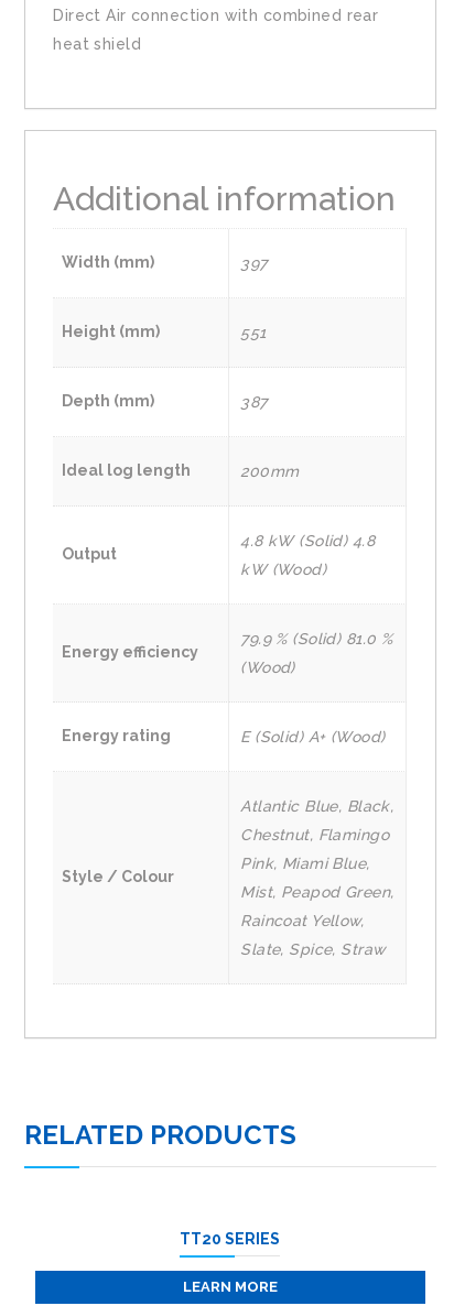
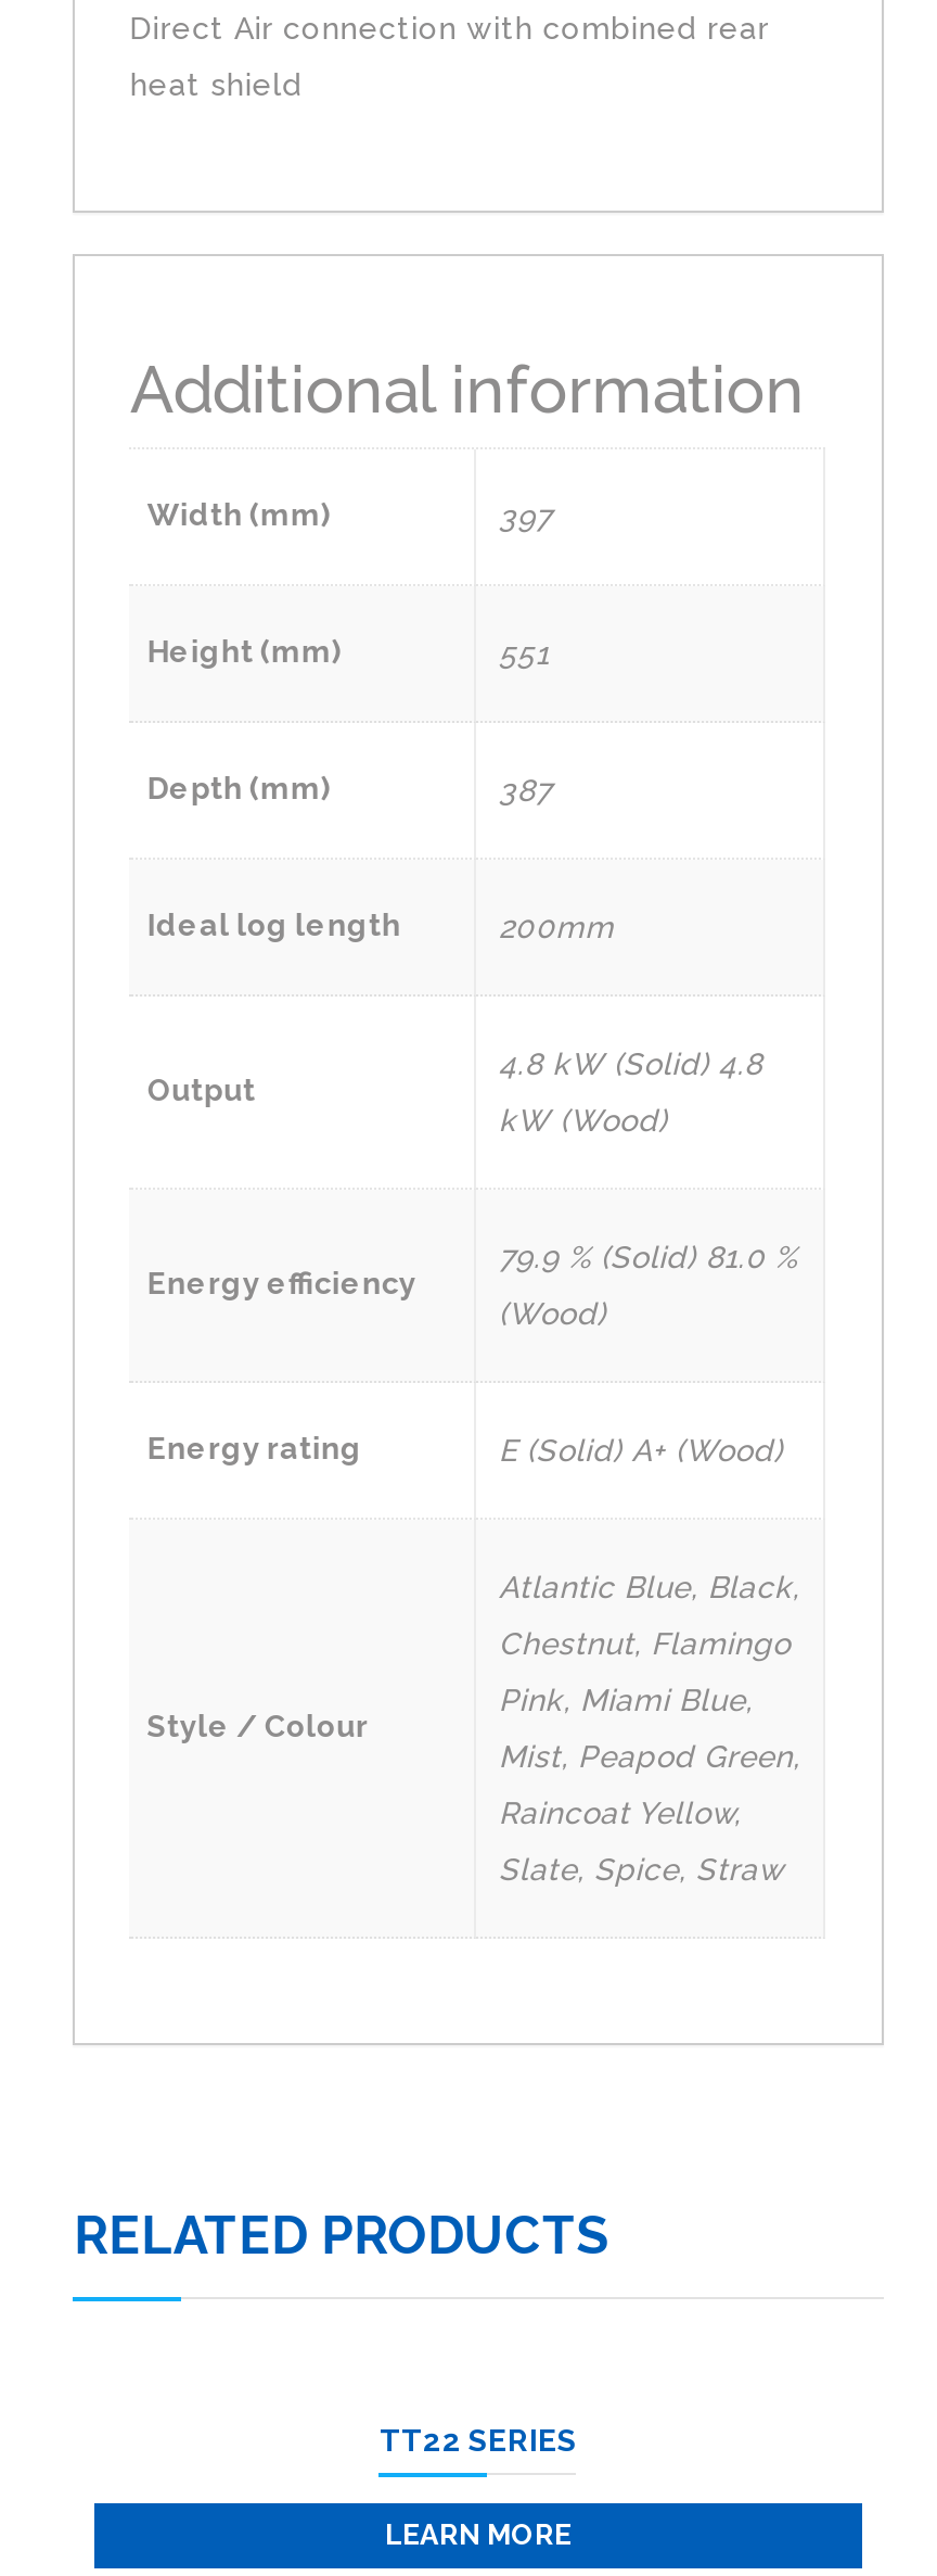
- TT20 SERIES
+ TT22 SERIES
